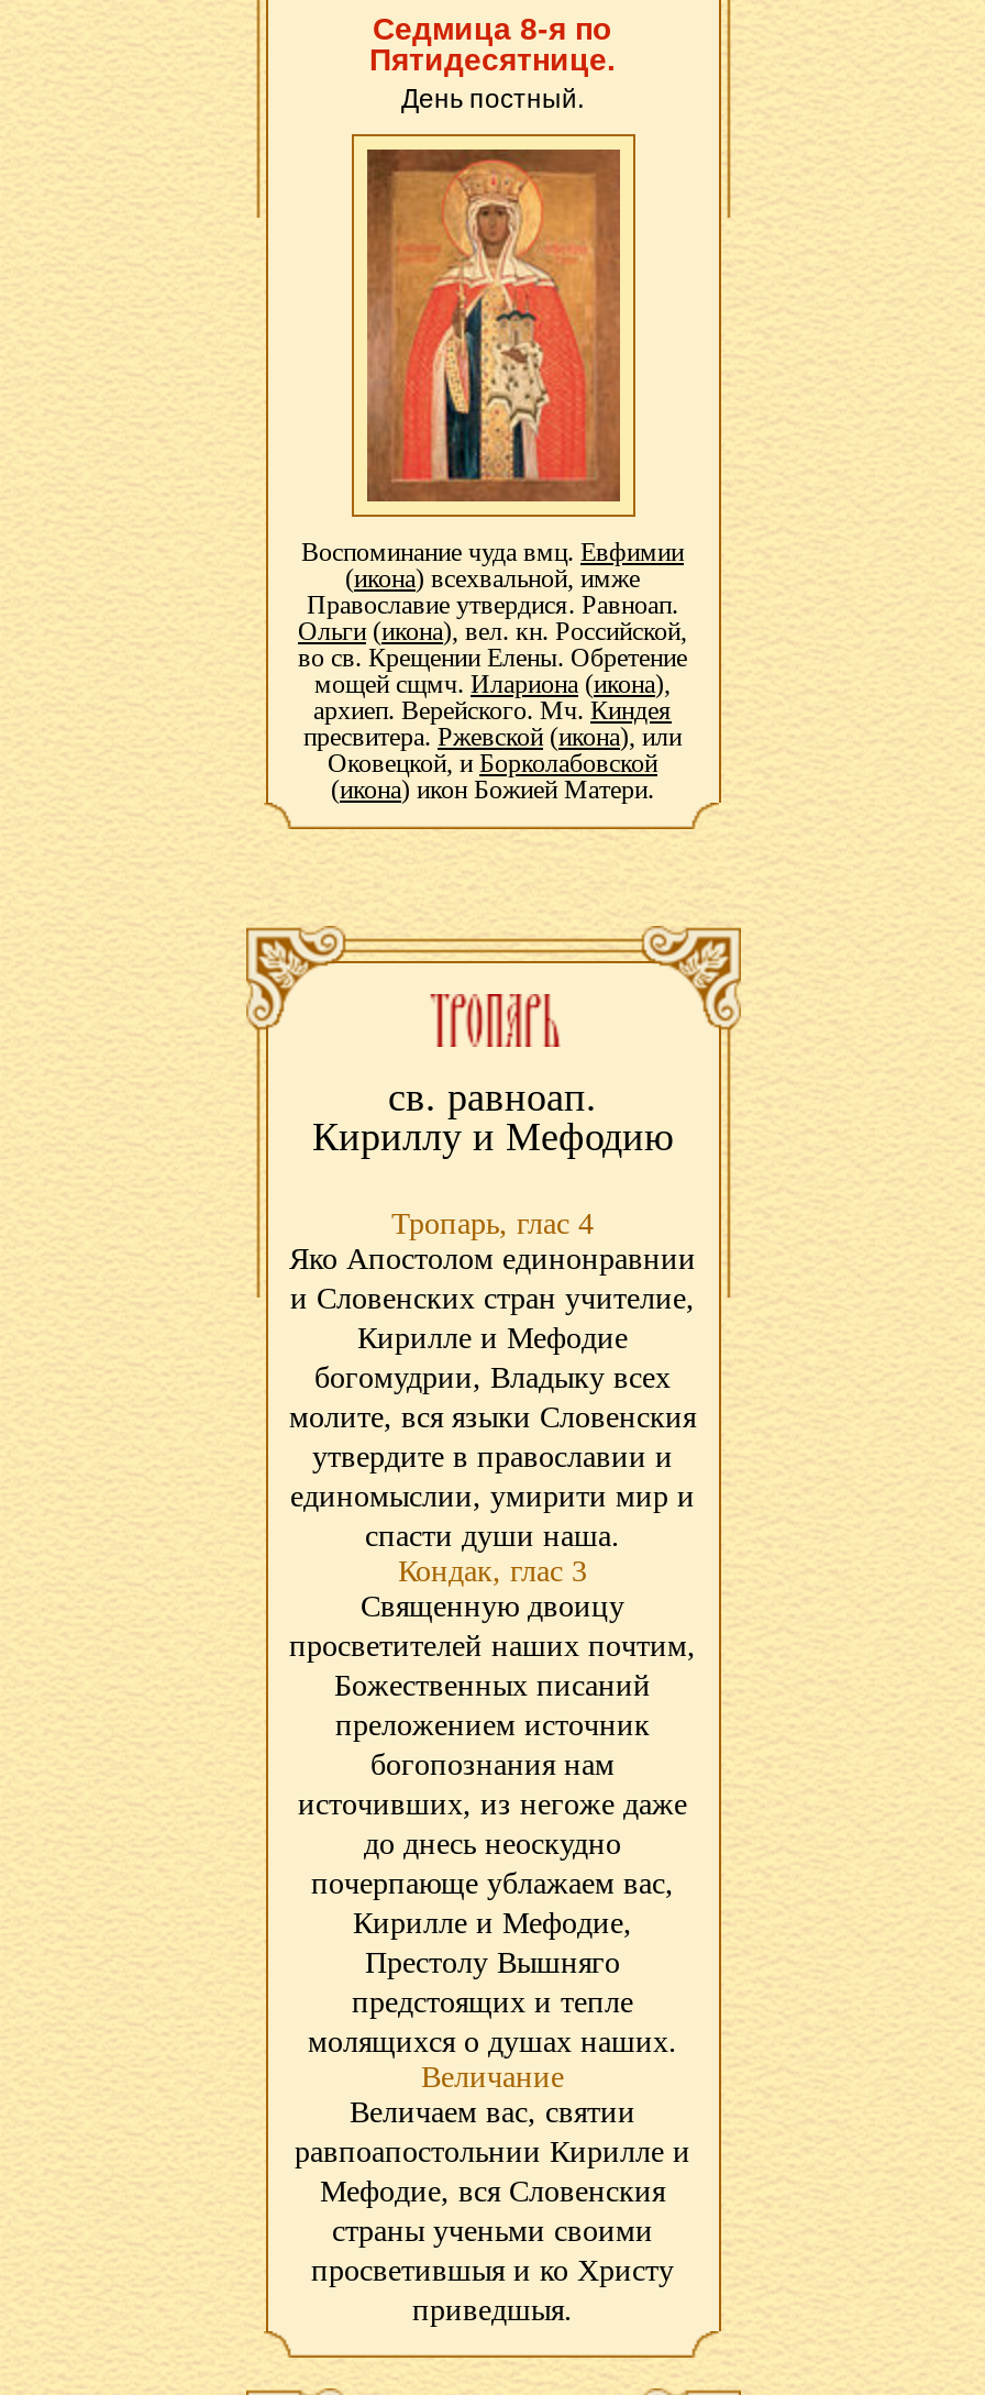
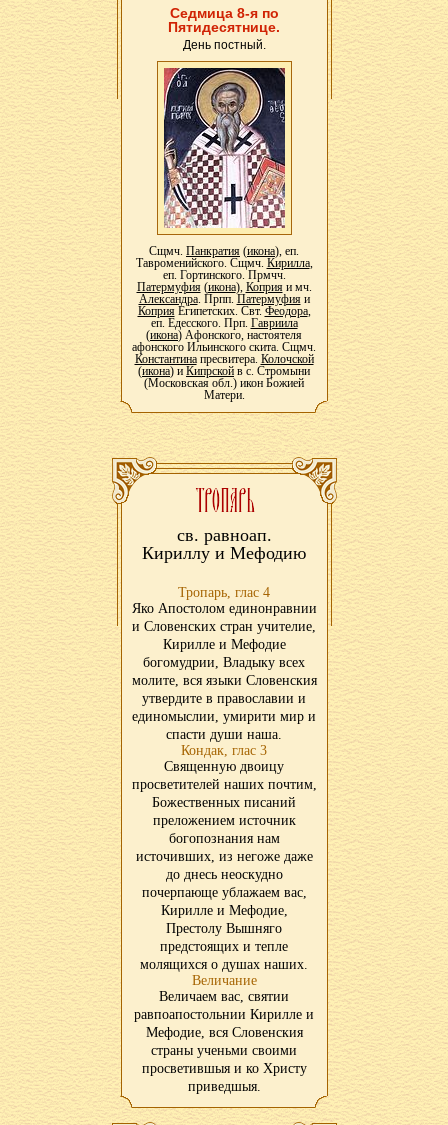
- [image]
+ [image]

- Воспоминание чуда вмц. Евфимии
- (икона) всехвальной, имже
- Православие утвердися. Равноап.
- Ольги (икона), вел. кн. Российской,
- во св. Крещении Елены. Обретение
- мощей сщмч. Илариона (икона),
- архиеп. Верейского. Мч.Киндея
- пресвитера.Ржевской (икона), или
- Оковецкой, иБорколабовской
- (икона) икон Божией Матери.
+ Сщмч. Панкратия (икона), еп.
+ Тавроменийского. Сщмч.Кирилла,
+ еп. Гортинского. Прмчч.
+ Патермуфия (икона), Коприя и мч.
+ Александра. Прпп.Патермуфия и
+ КоприяЕгипетских. Свт.Феодора,
+ еп. Едесского. Прп. Гавриила
+ (икона) Афонского, настоятеля
+ афонского Ильинского скита. Сщмч.
+ Константина пресвитера. Колочской
+ (икона) иКипрской в с. Стромыни
+ (Московская обл.) икон Божией
+ Матери.
